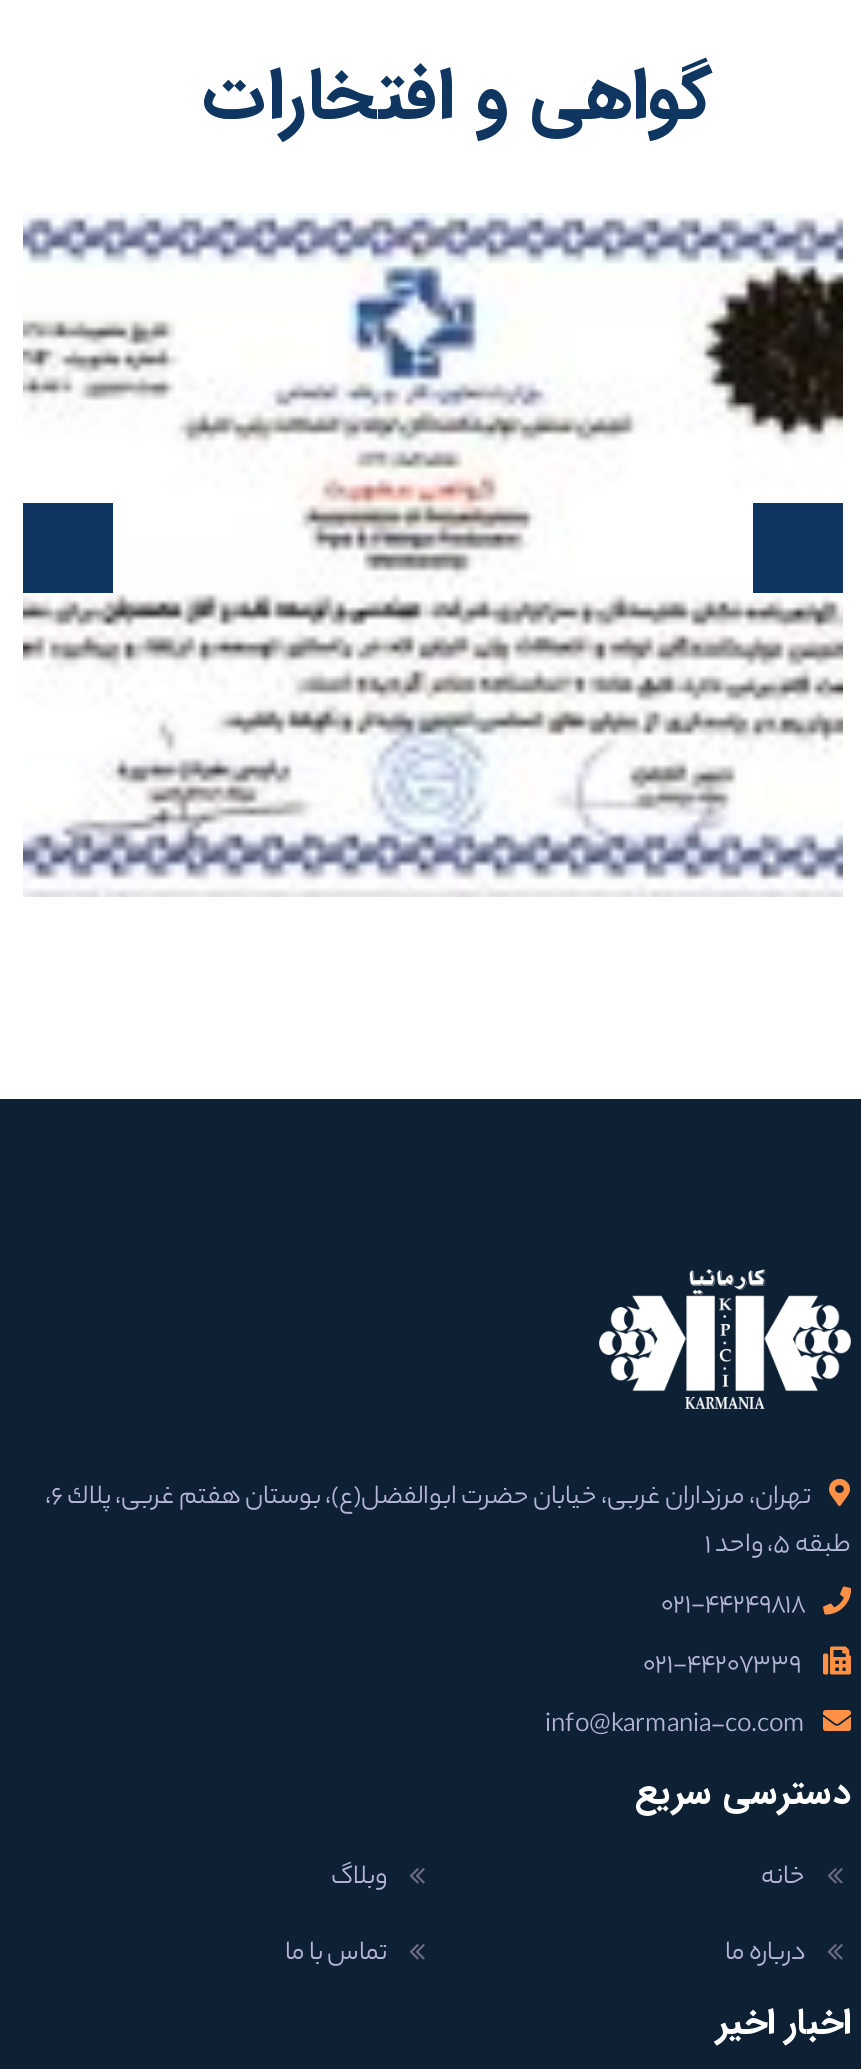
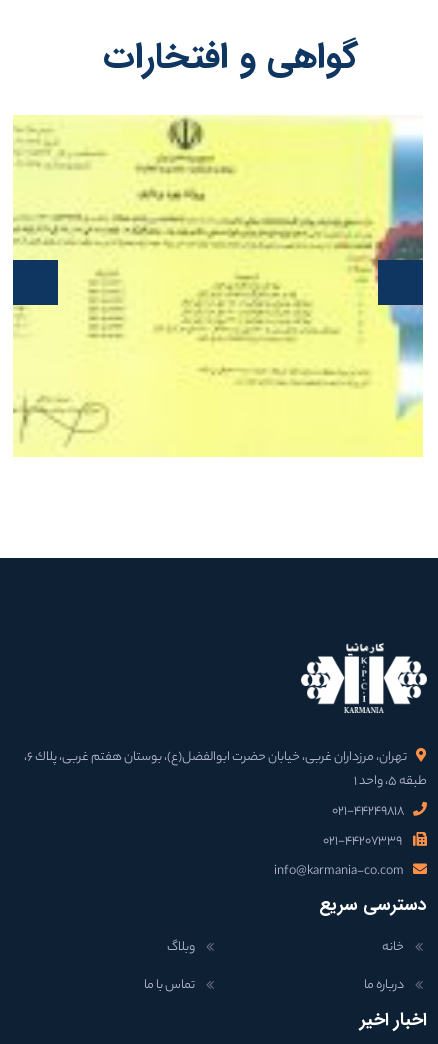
- [image]
+ [image]
